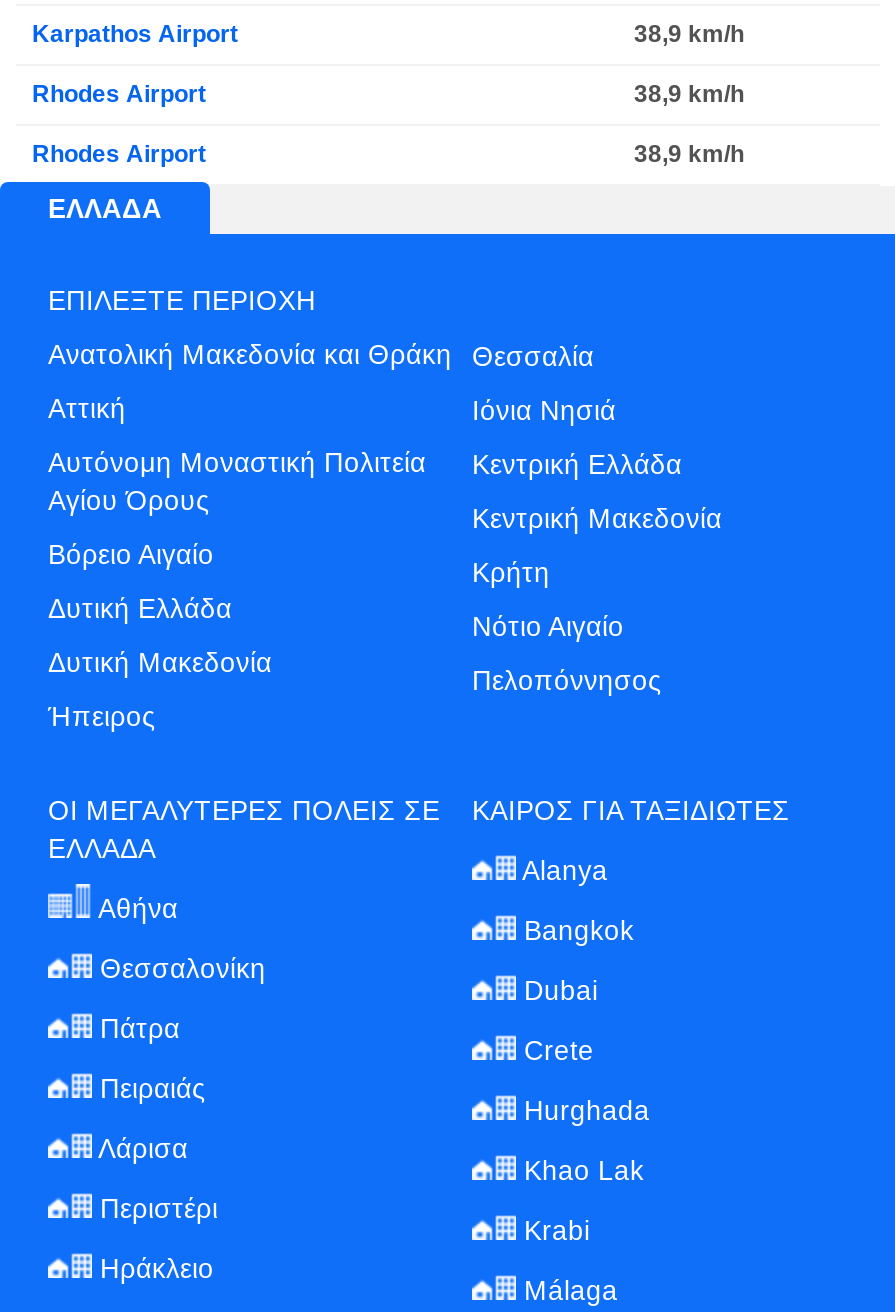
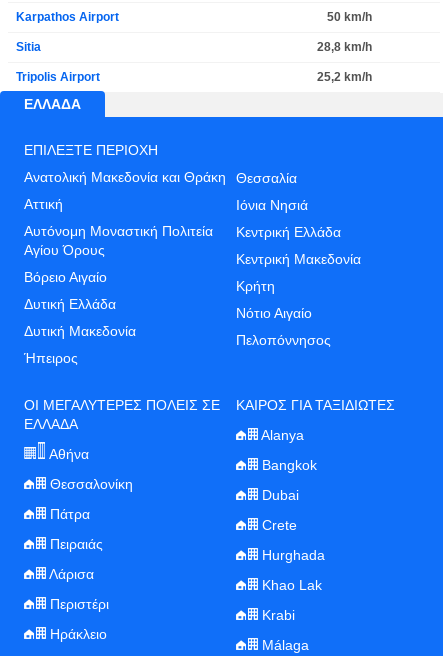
- 38,9 km/h
+ 50 km/h

- Rhodes Airport
- 38,9 km/h
+ Sitia
+ 28,8 km/h

- Rhodes Airport
- 38,9 km/h
+ Tripolis Airport
+ 25,2 km/h
